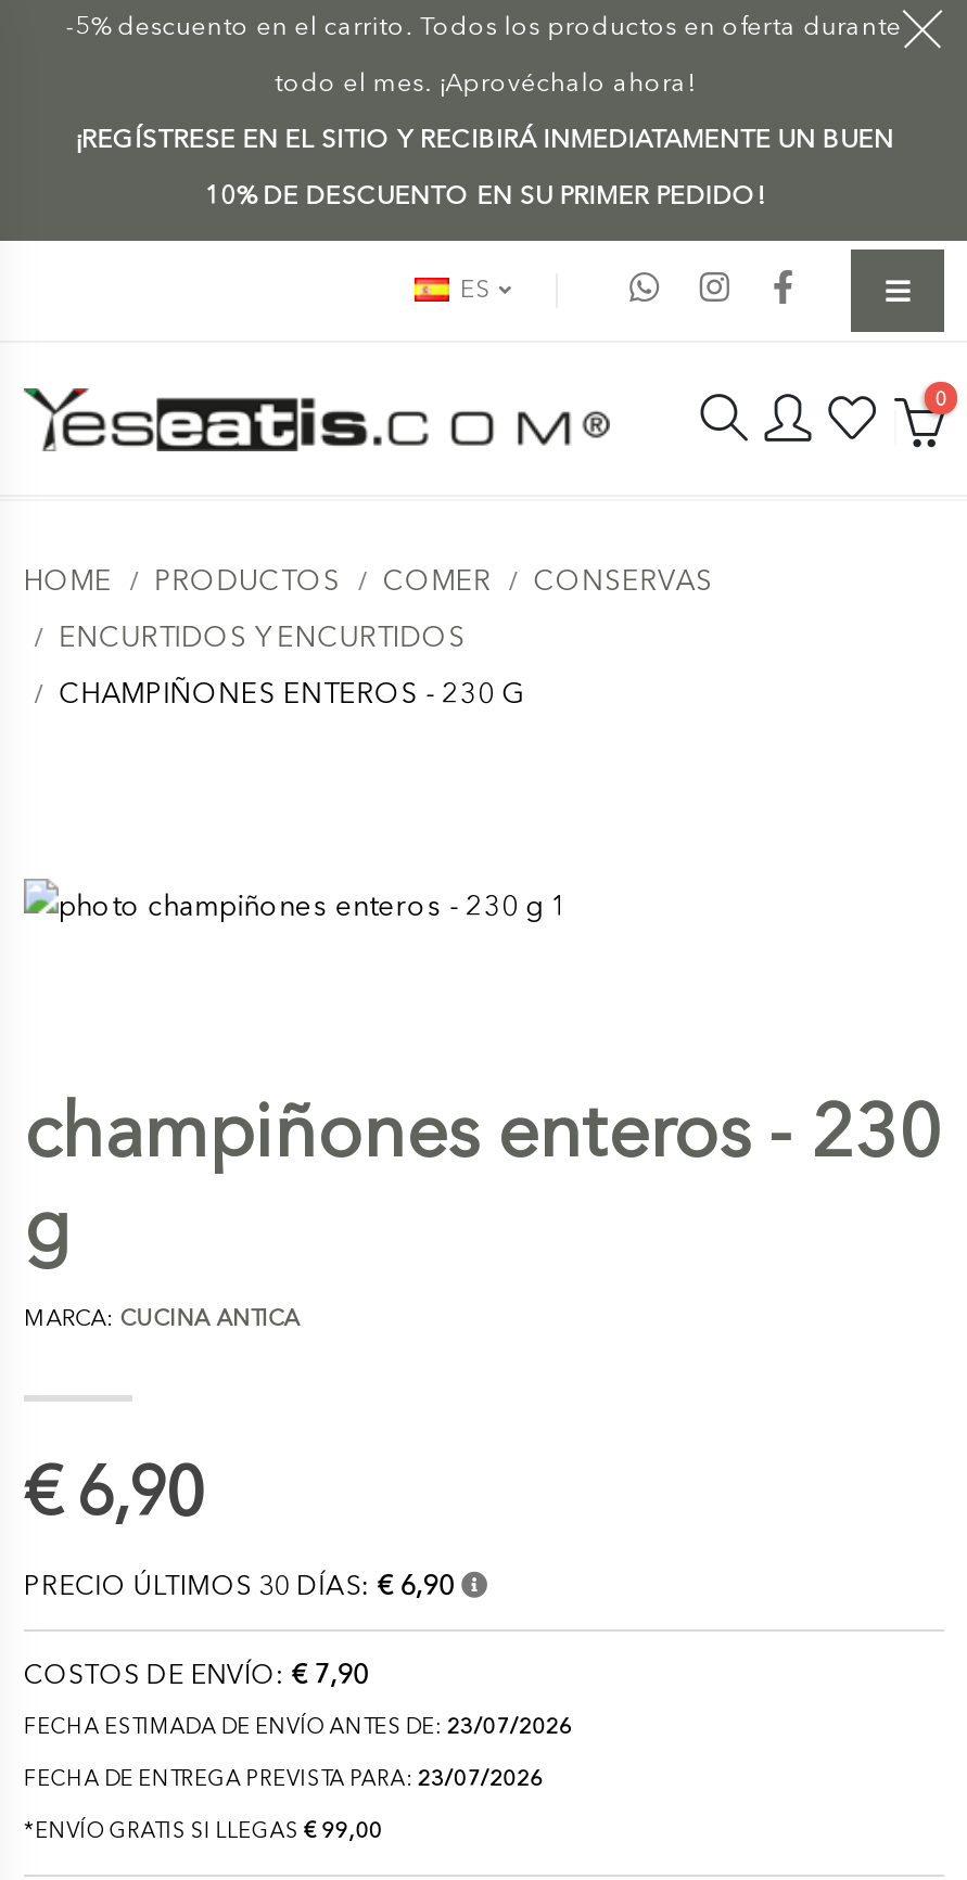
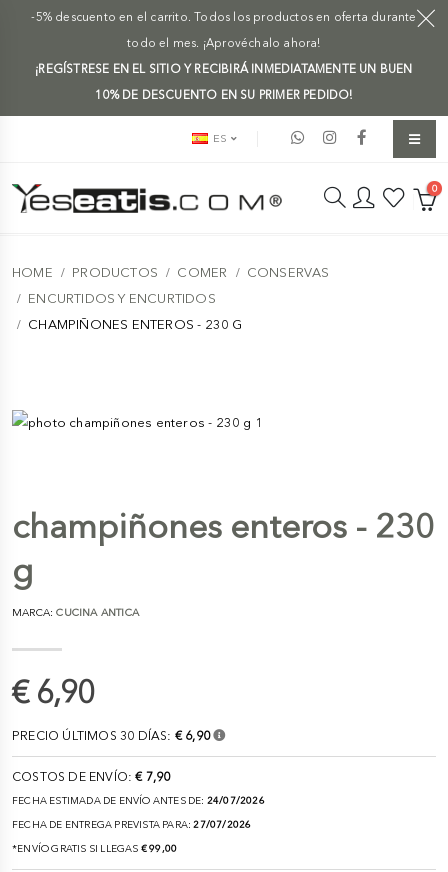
- FECHA ESTIMADA DE ENVÍO ANTES DE: 23/07/2026
+ FECHA ESTIMADA DE ENVÍO ANTES DE: 24/07/2026

- FECHA DE ENTREGA PREVISTA PARA: 23/07/2026
+ FECHA DE ENTREGA PREVISTA PARA: 27/07/2026
